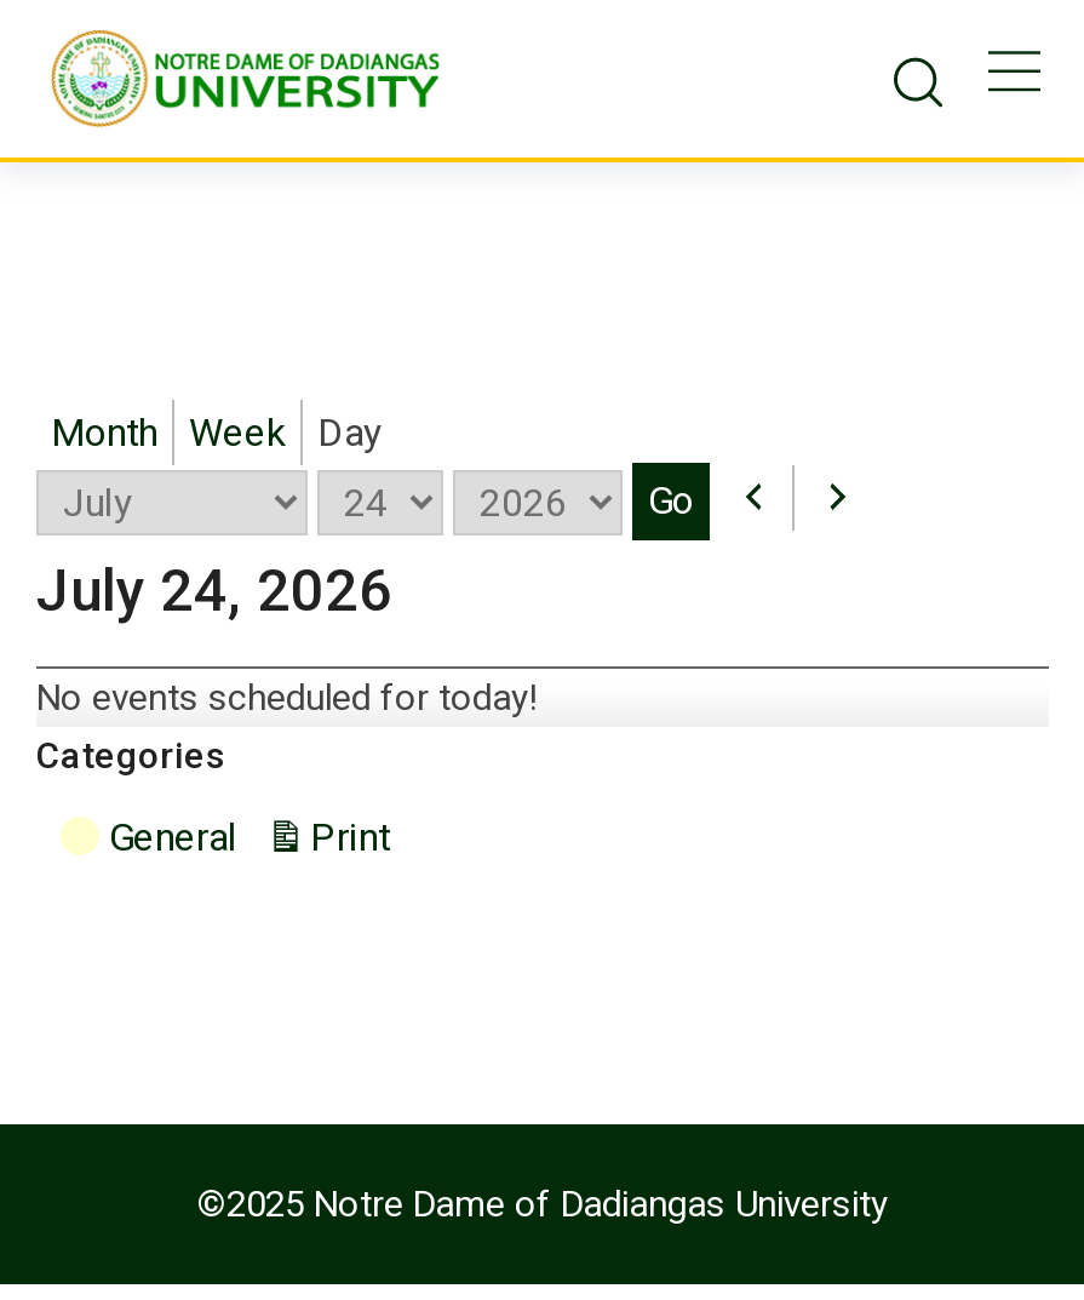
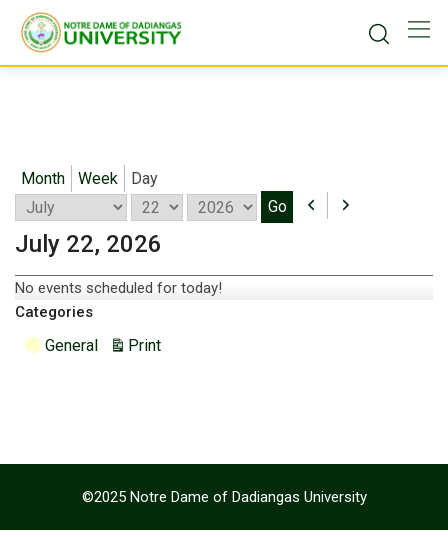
- July 24, 2026
+ July 22, 2026
